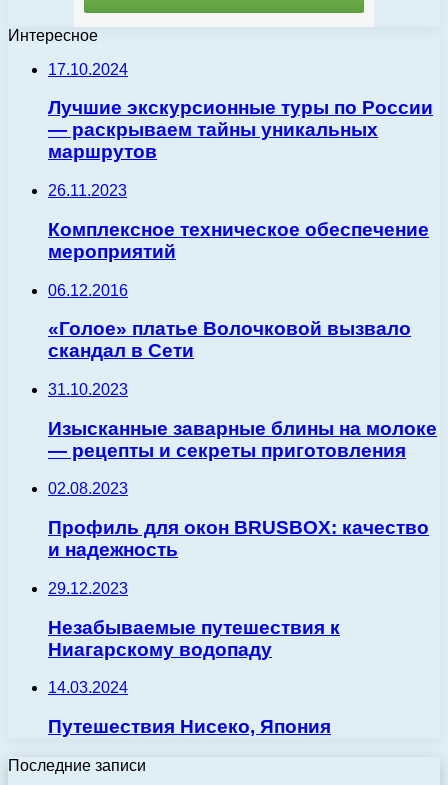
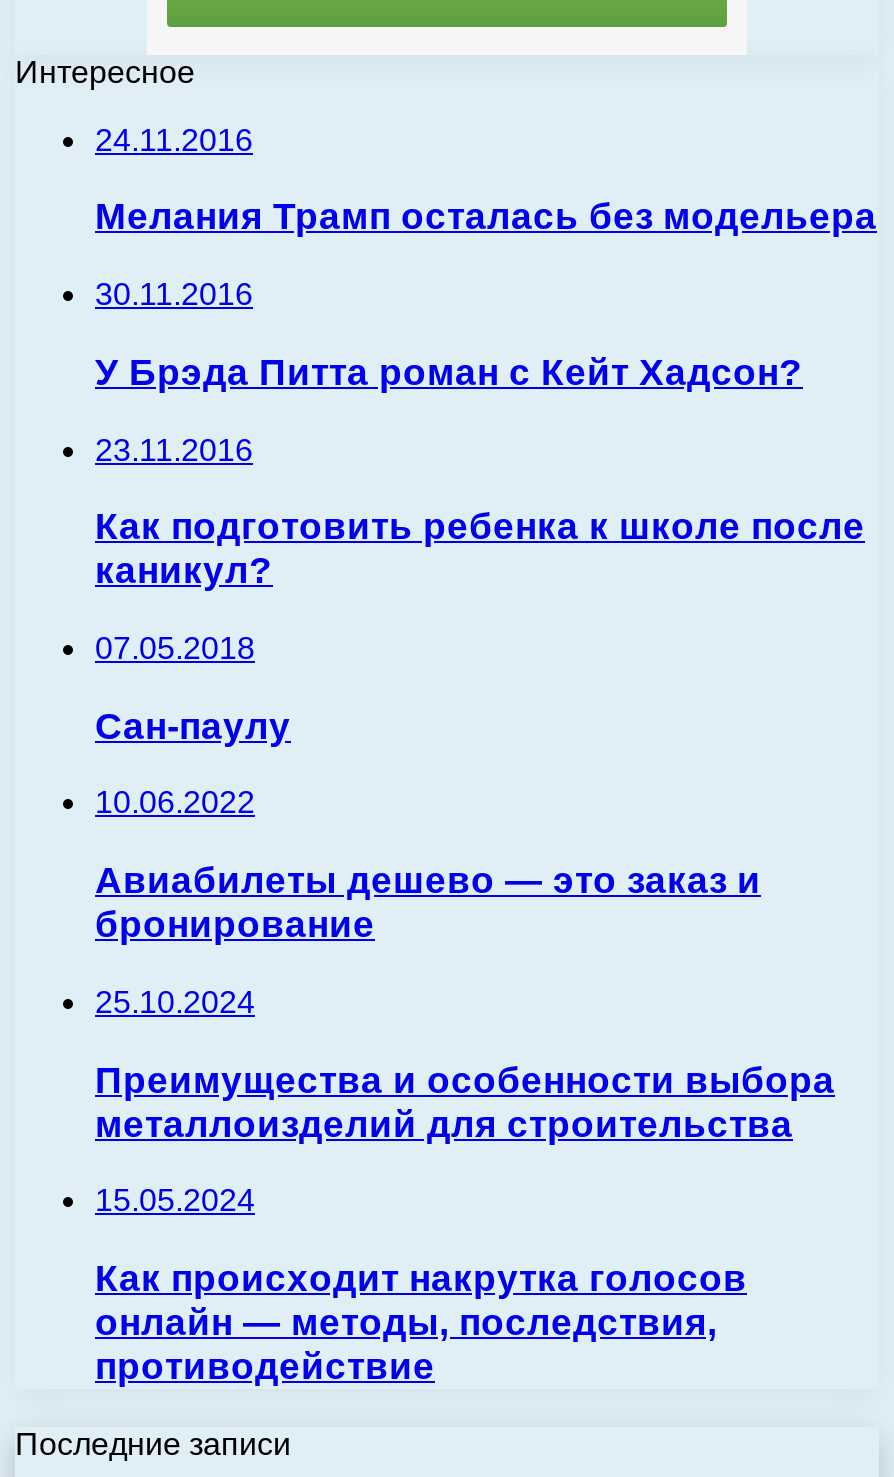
- 17.10.2024
+ 24.11.2016

- Лучшие экскурсионные туры по России
- — раскрываем тайны уникальных
- маршрутов
+ Мелания Трамп осталась без модельера

- 26.11.2023
+ 30.11.2016

- Комплексное техническое обеспечение
- мероприятий
+ У Брэда Питта роман с Кейт Хадсон?

- 06.12.2016
+ 23.11.2016

- «Голое» платье Волочковой вызвало
- скандал в Сети
+ Как подготовить ребенка к школе после
+ каникул?

- 31.10.2023
+ 07.05.2018

- Изысканные заварные блины на молоке
- — рецепты и секреты приготовления
+ Сан-паулу

- 02.08.2023
+ 10.06.2022

- Профиль для окон BRUSBOX: качество
- и надежность
+ Авиабилеты дешево — это заказ и
+ бронирование

- 29.12.2023
+ 25.10.2024

- Незабываемые путешествия к
- Ниагарскому водопаду
+ Преимущества и особенности выбора
+ металлоизделий для строительства

- 14.03.2024
+ 15.05.2024

- Путешествия Нисеко, Япония
+ Как происходит накрутка голосов
+ онлайн — методы, последствия,
+ противодействие
